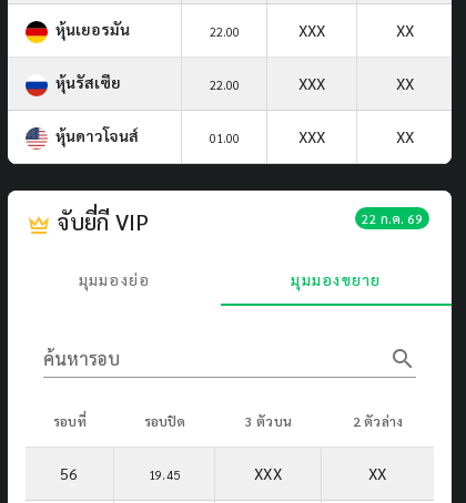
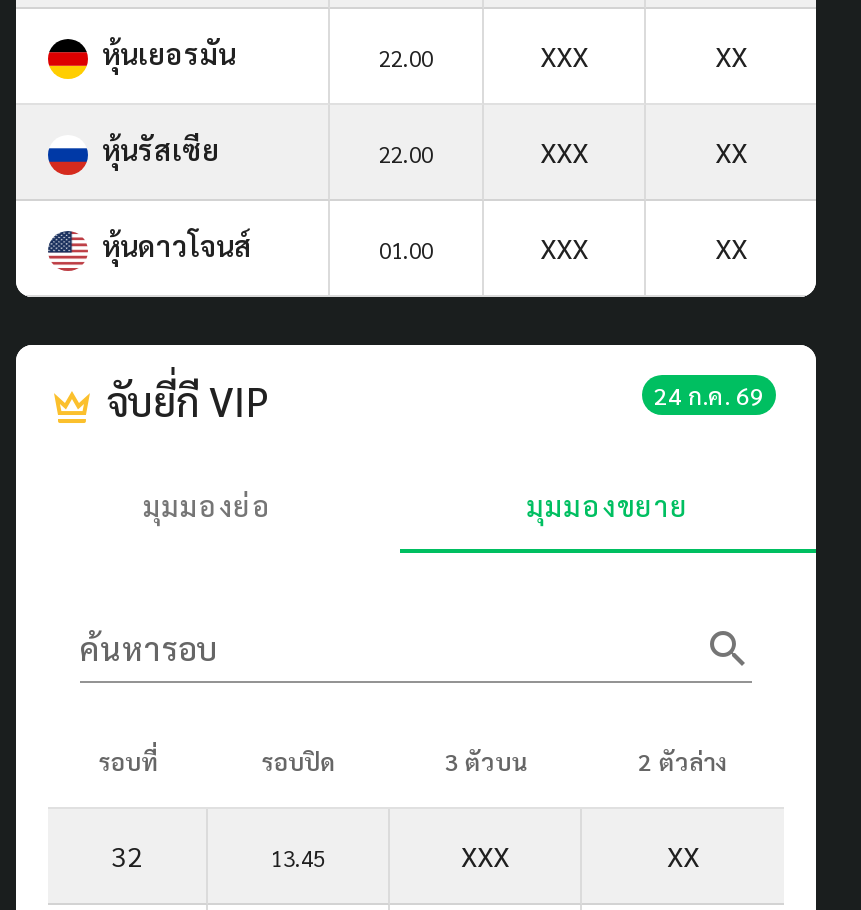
- 22 ก.ค. 69
+ 24 ก.ค. 69

- 56
+ 32

- 19.45
+ 13.45
